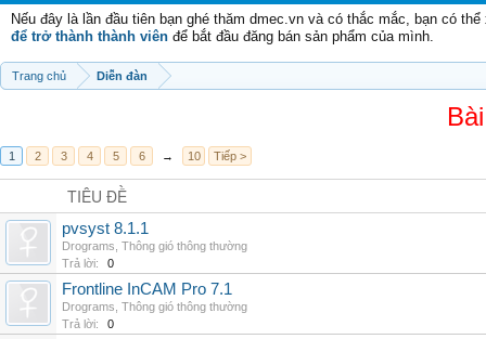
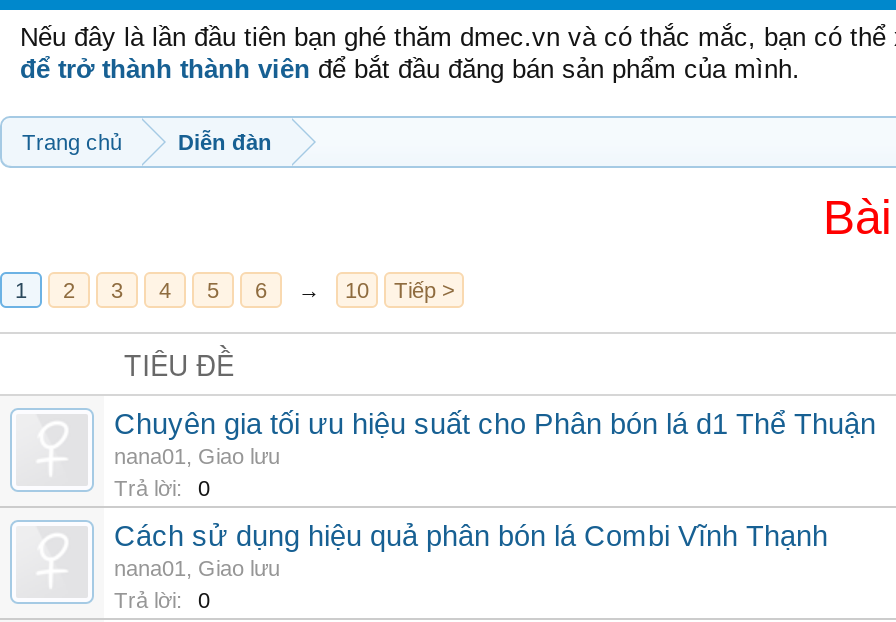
- pvsyst 8.1.1
- Drograms, Thông gió thông thường
+ Chuyên gia tối ưu hiệu suất cho Phân bón lá d1 Thể Thuận
+ nana01, Giao lưu

- Frontline InCAM Pro 7.1
- Drograms, Thông gió thông thường
+ Cách sử dụng hiệu quả phân bón lá Combi Vĩnh Thạnh
+ nana01, Giao lưu
